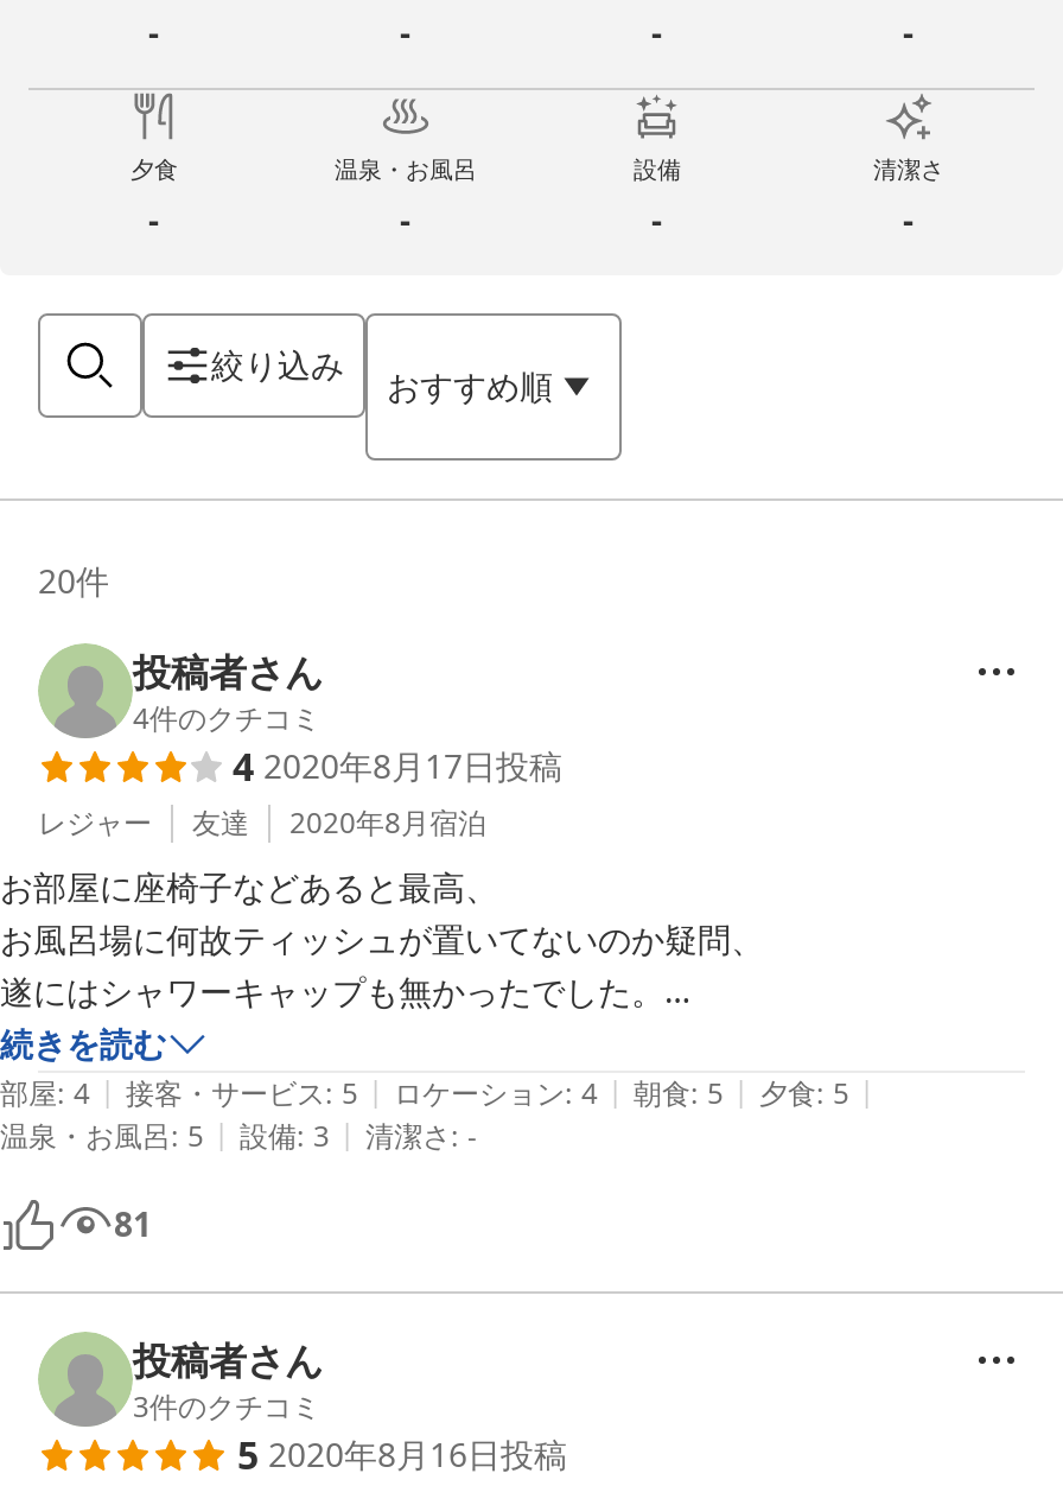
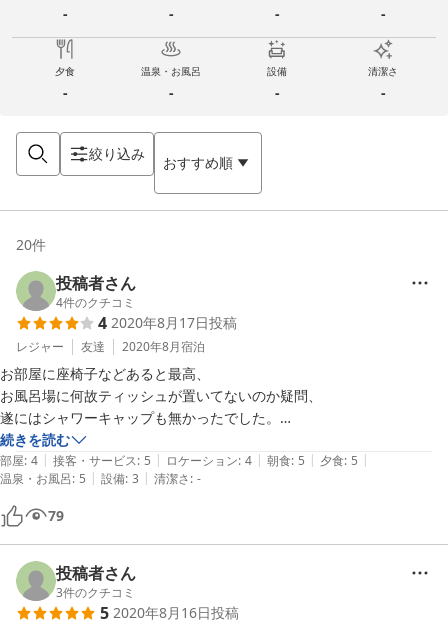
- 81
+ 79
